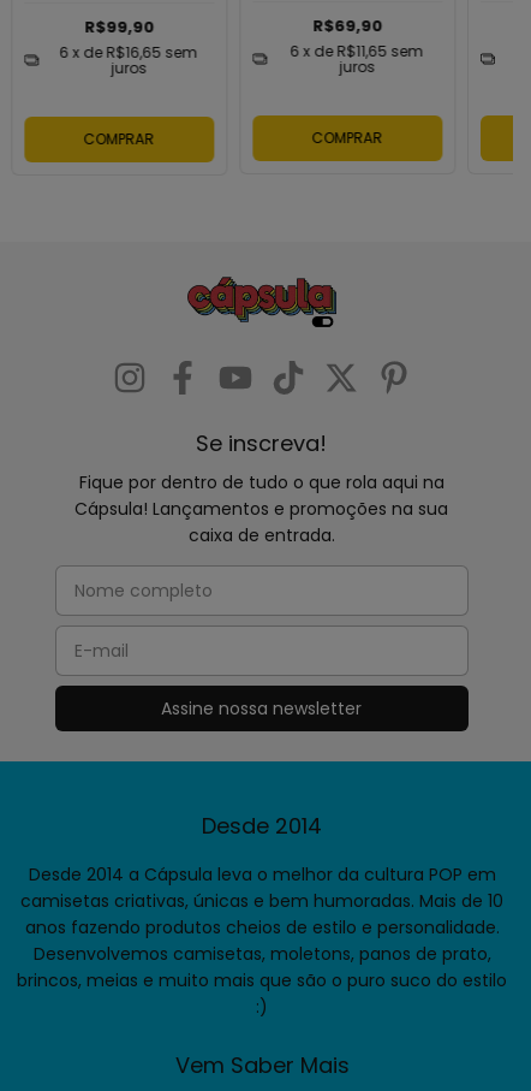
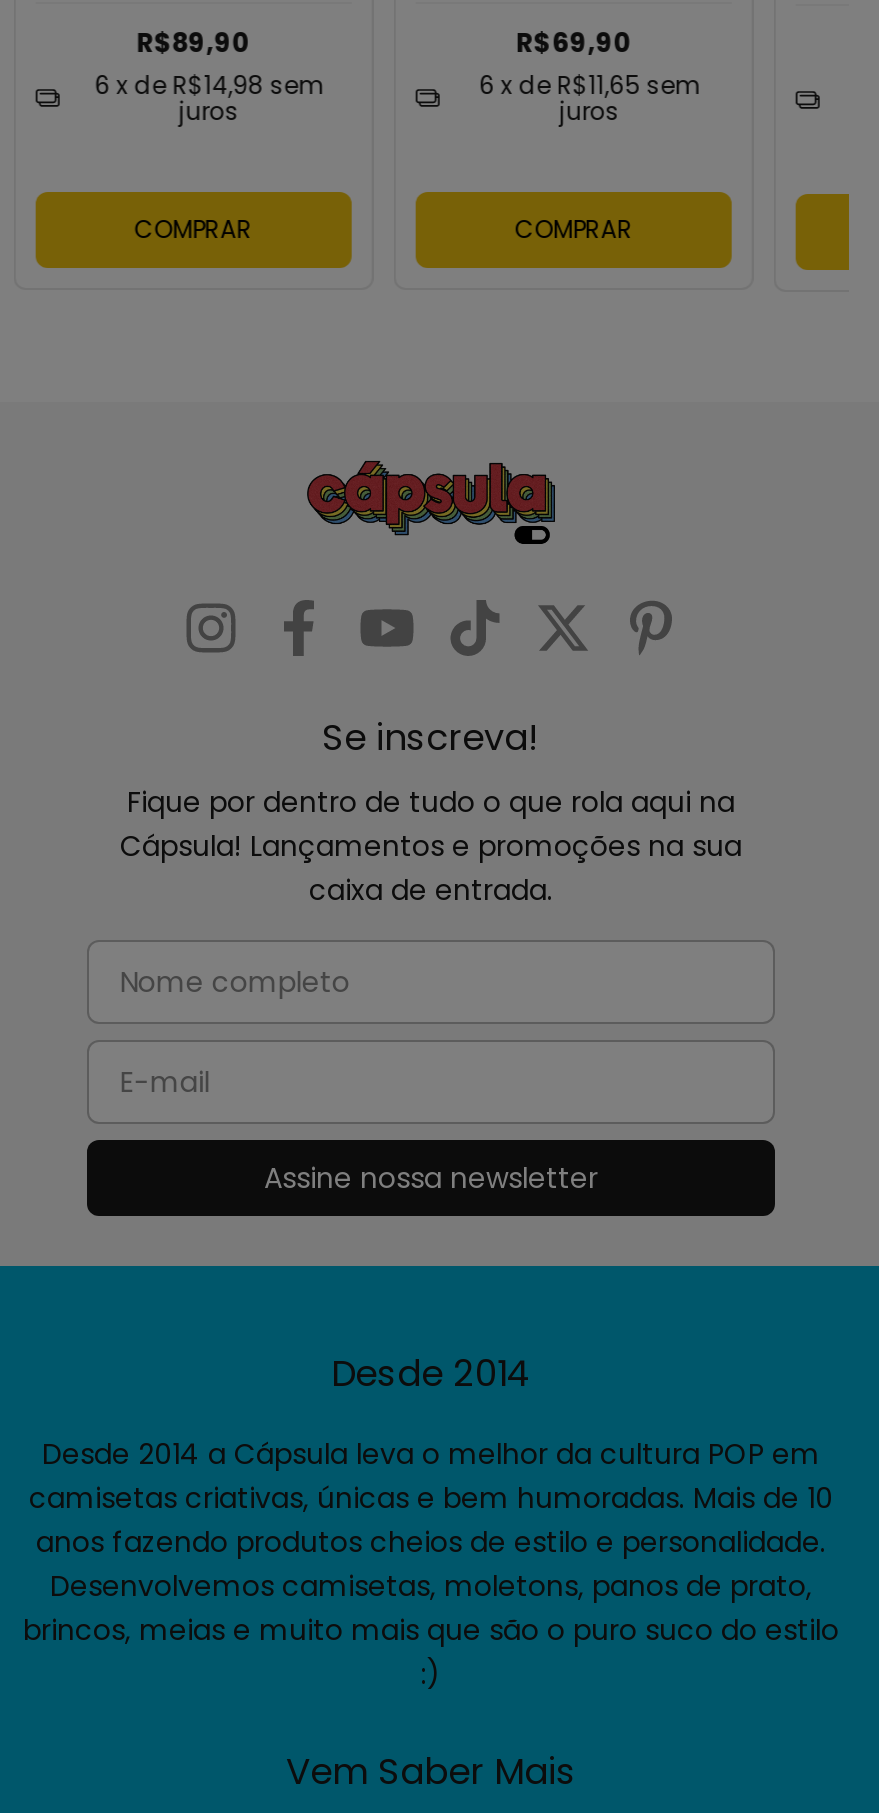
- R$99,90
- 6 x de R$16,65 sem
+ R$89,90
+ 6 x de R$14,98 sem
